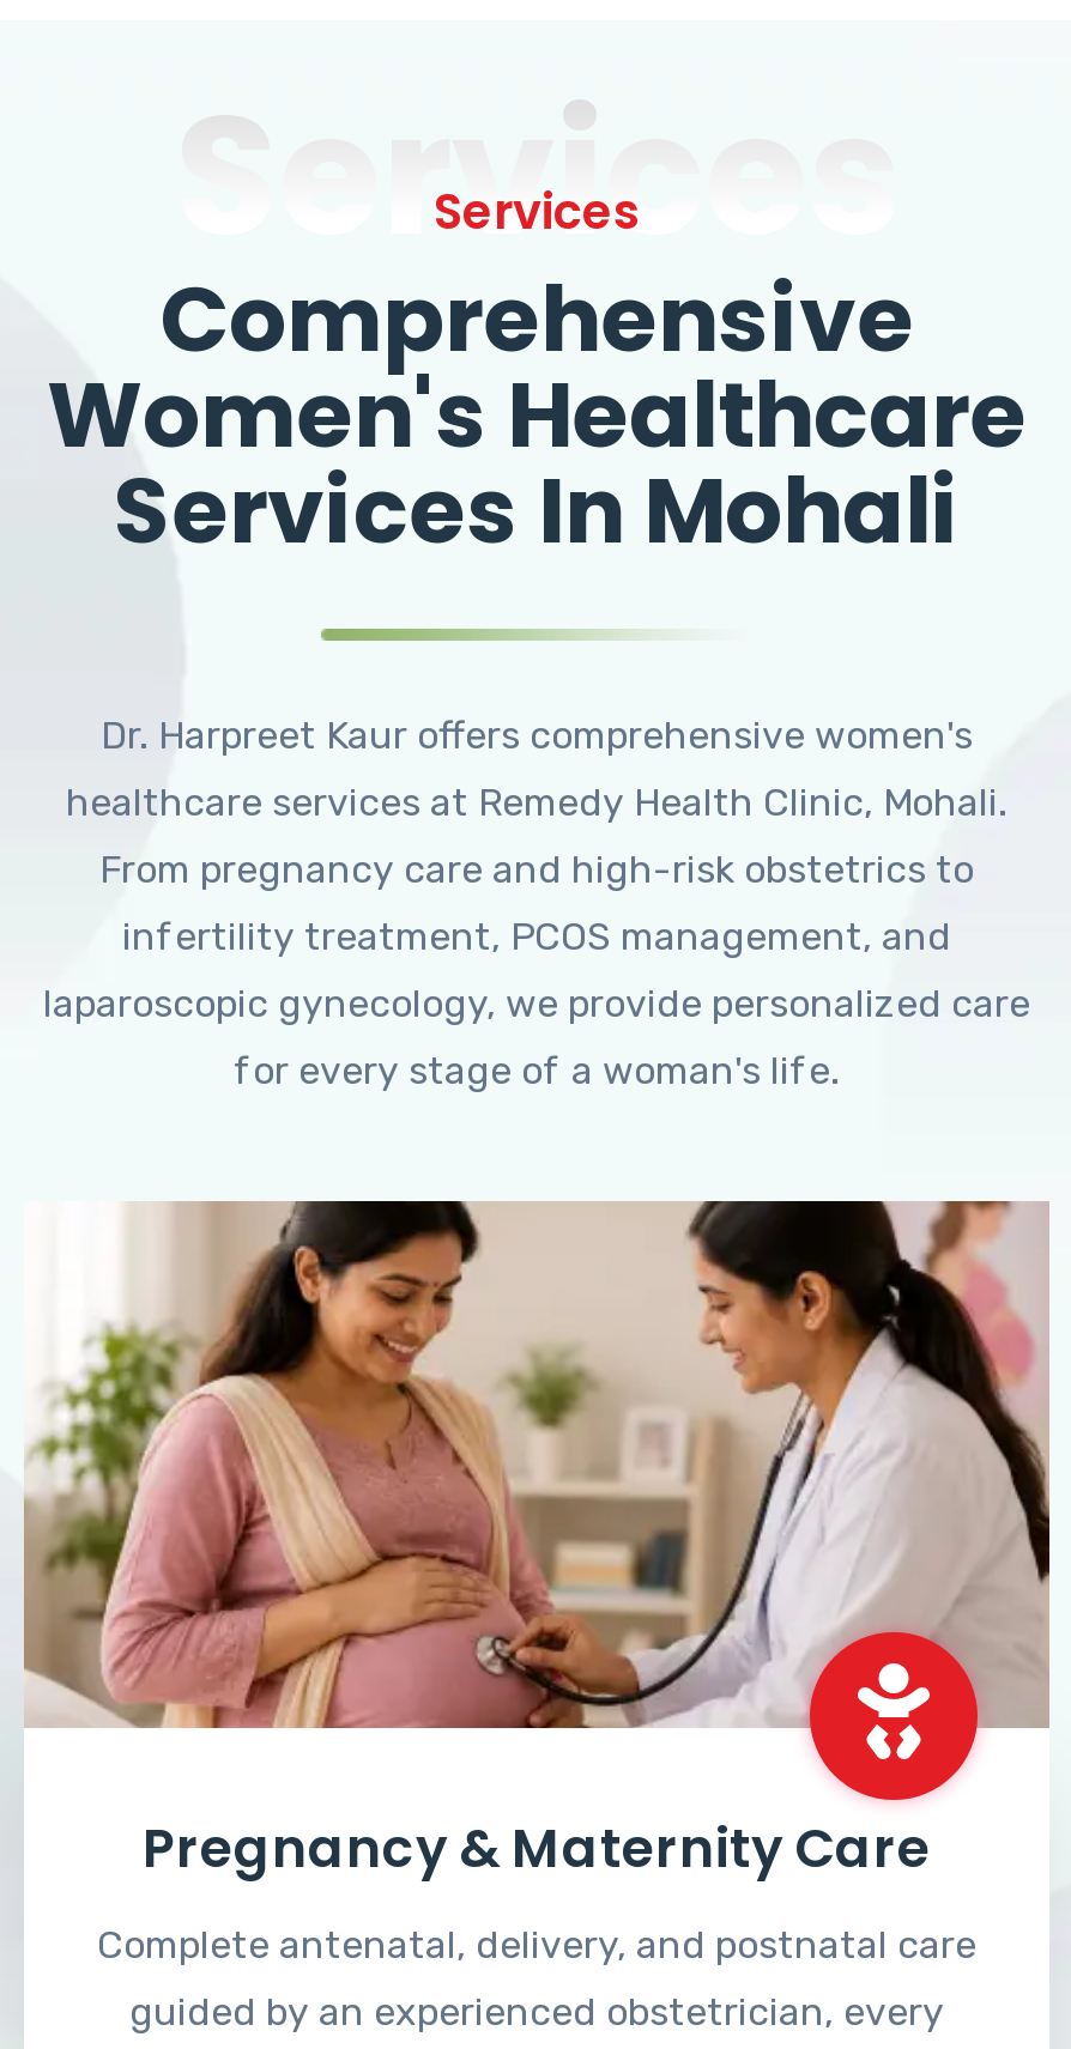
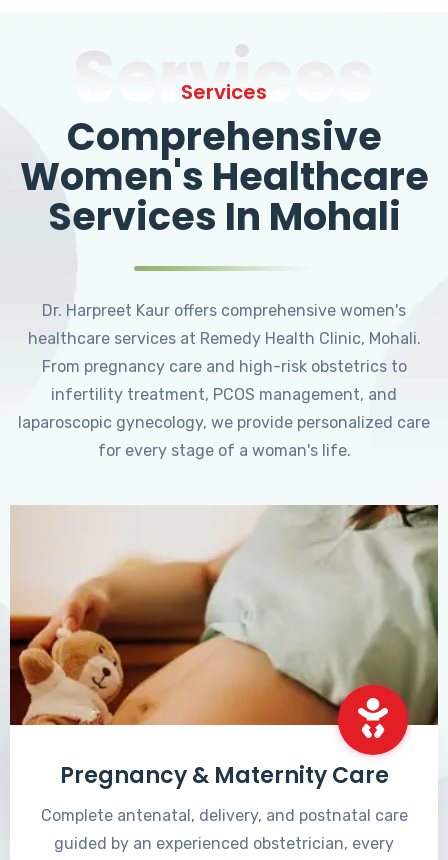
- [image]
+ [image]
